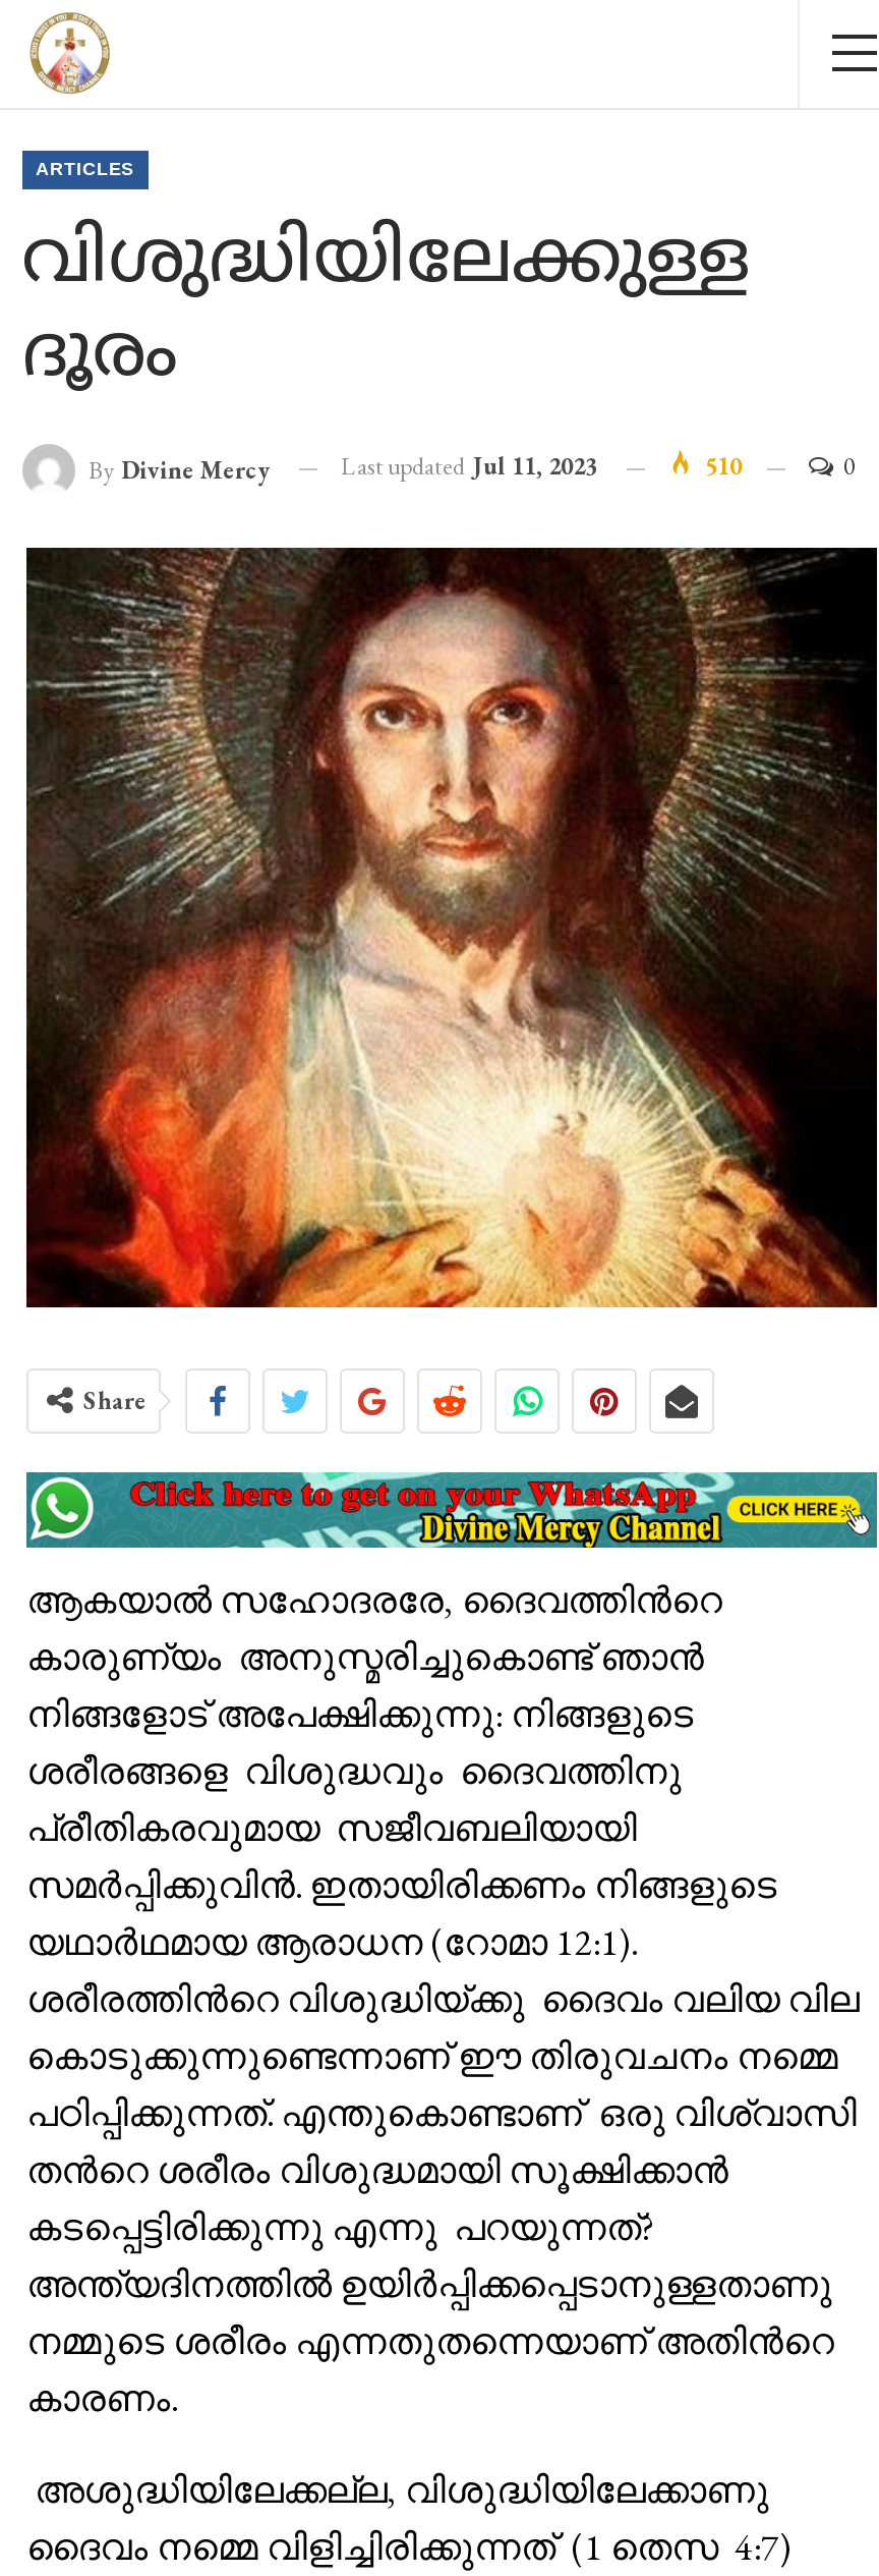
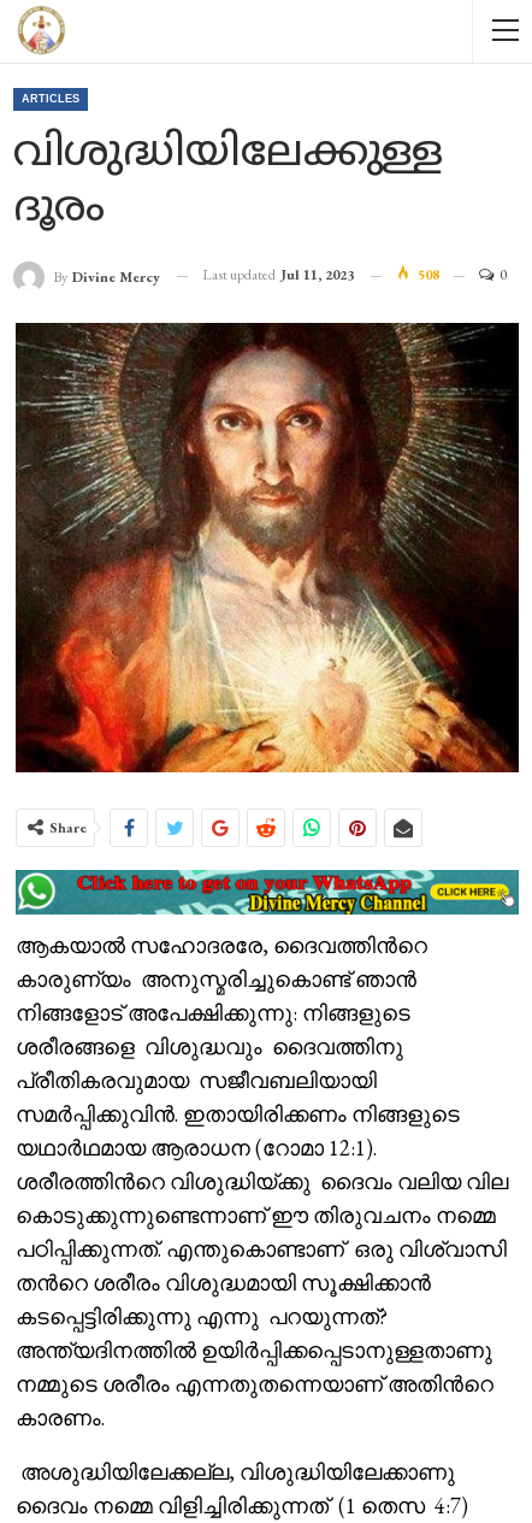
- 510
+ 508
